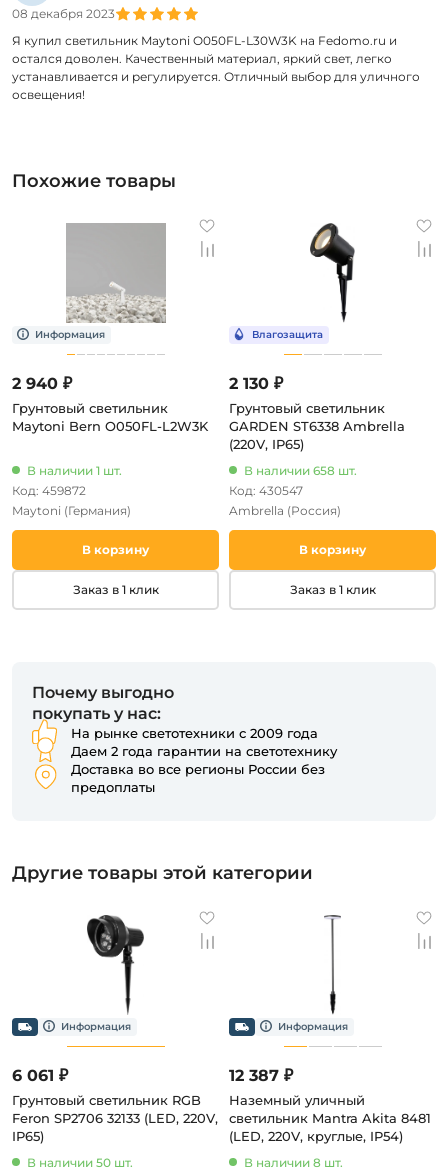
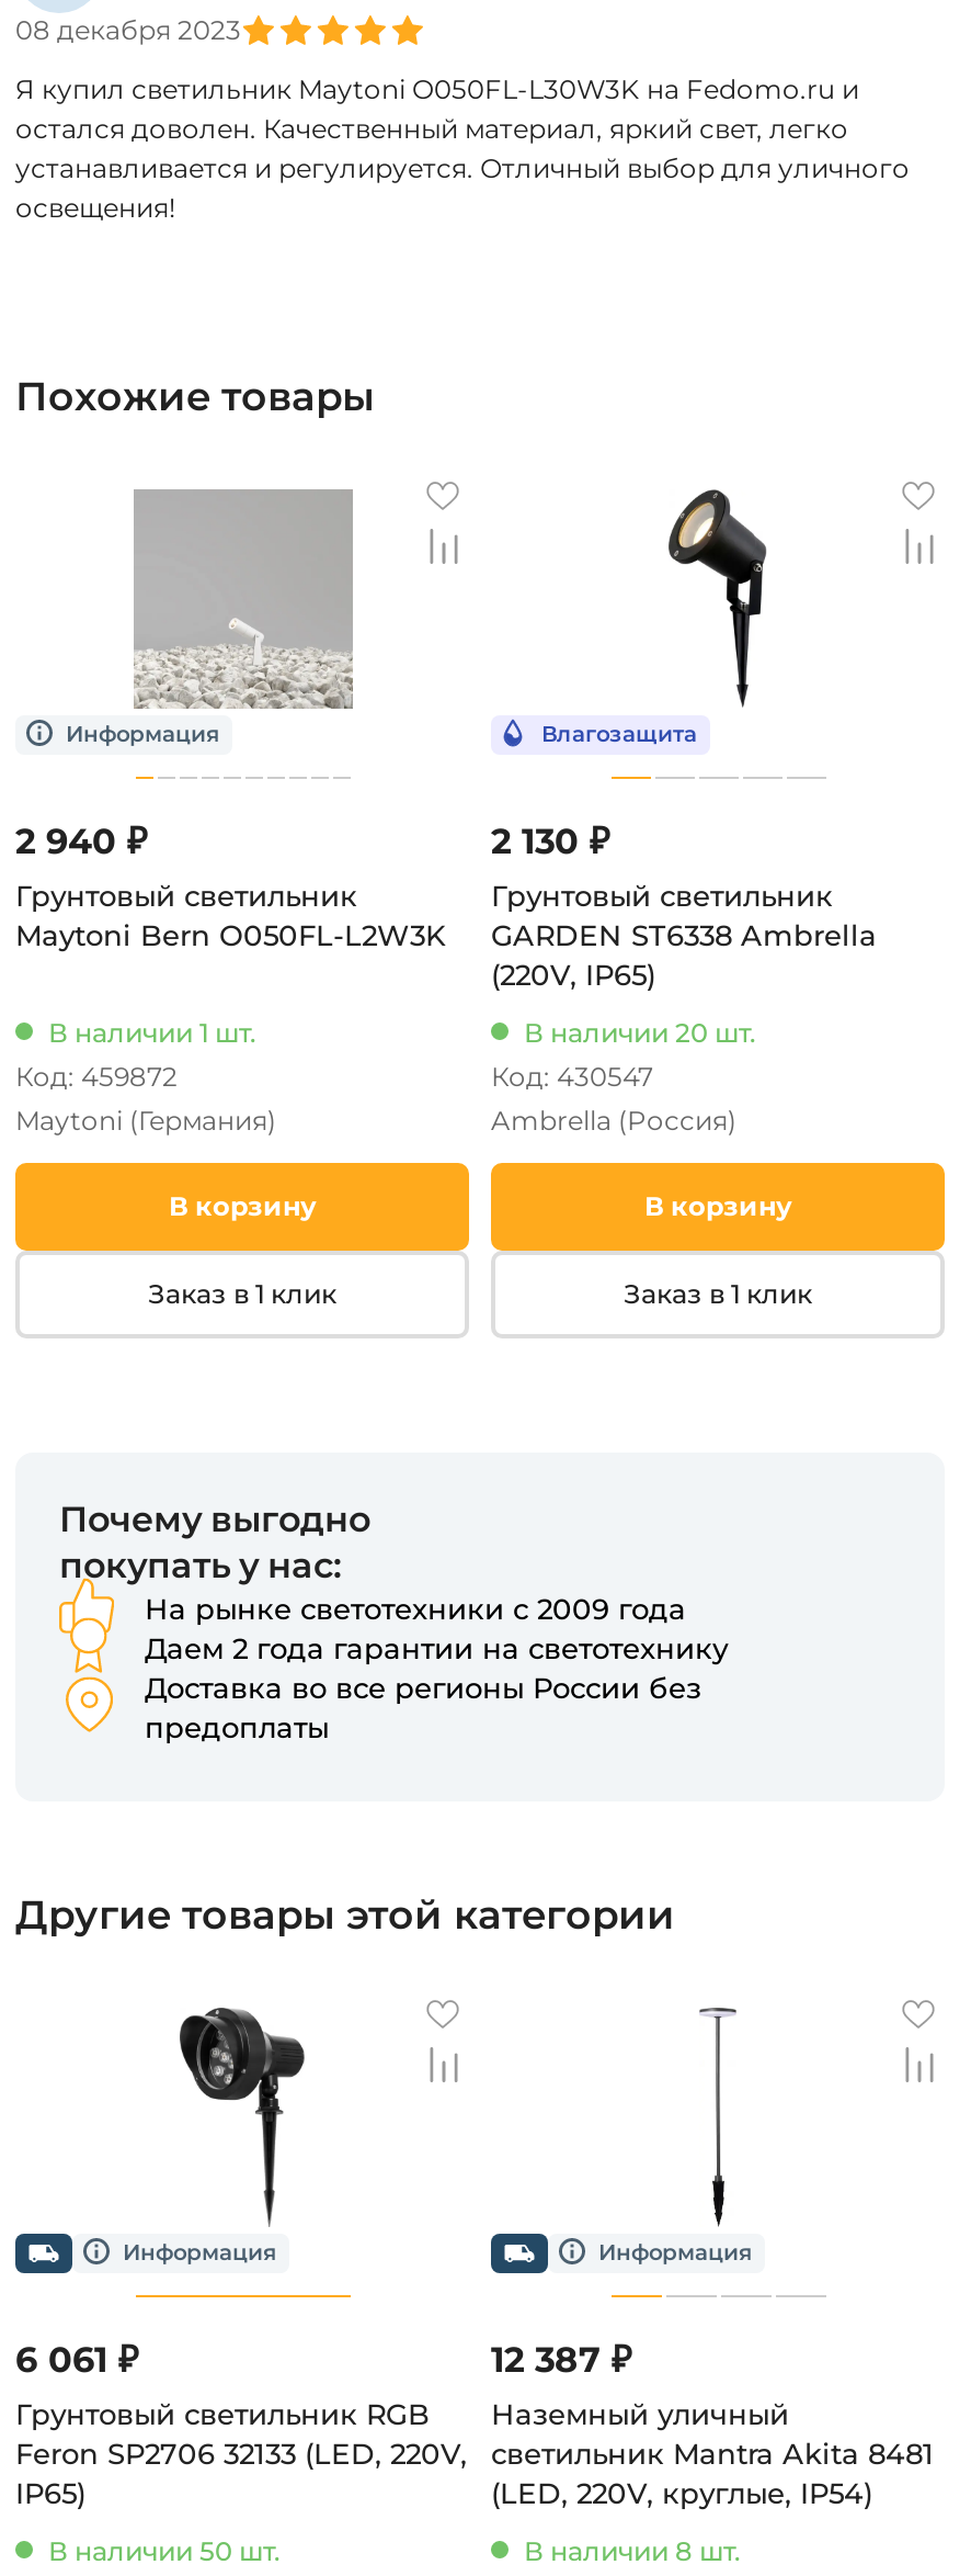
- В наличии 658 шт.
+ В наличии 20 шт.
